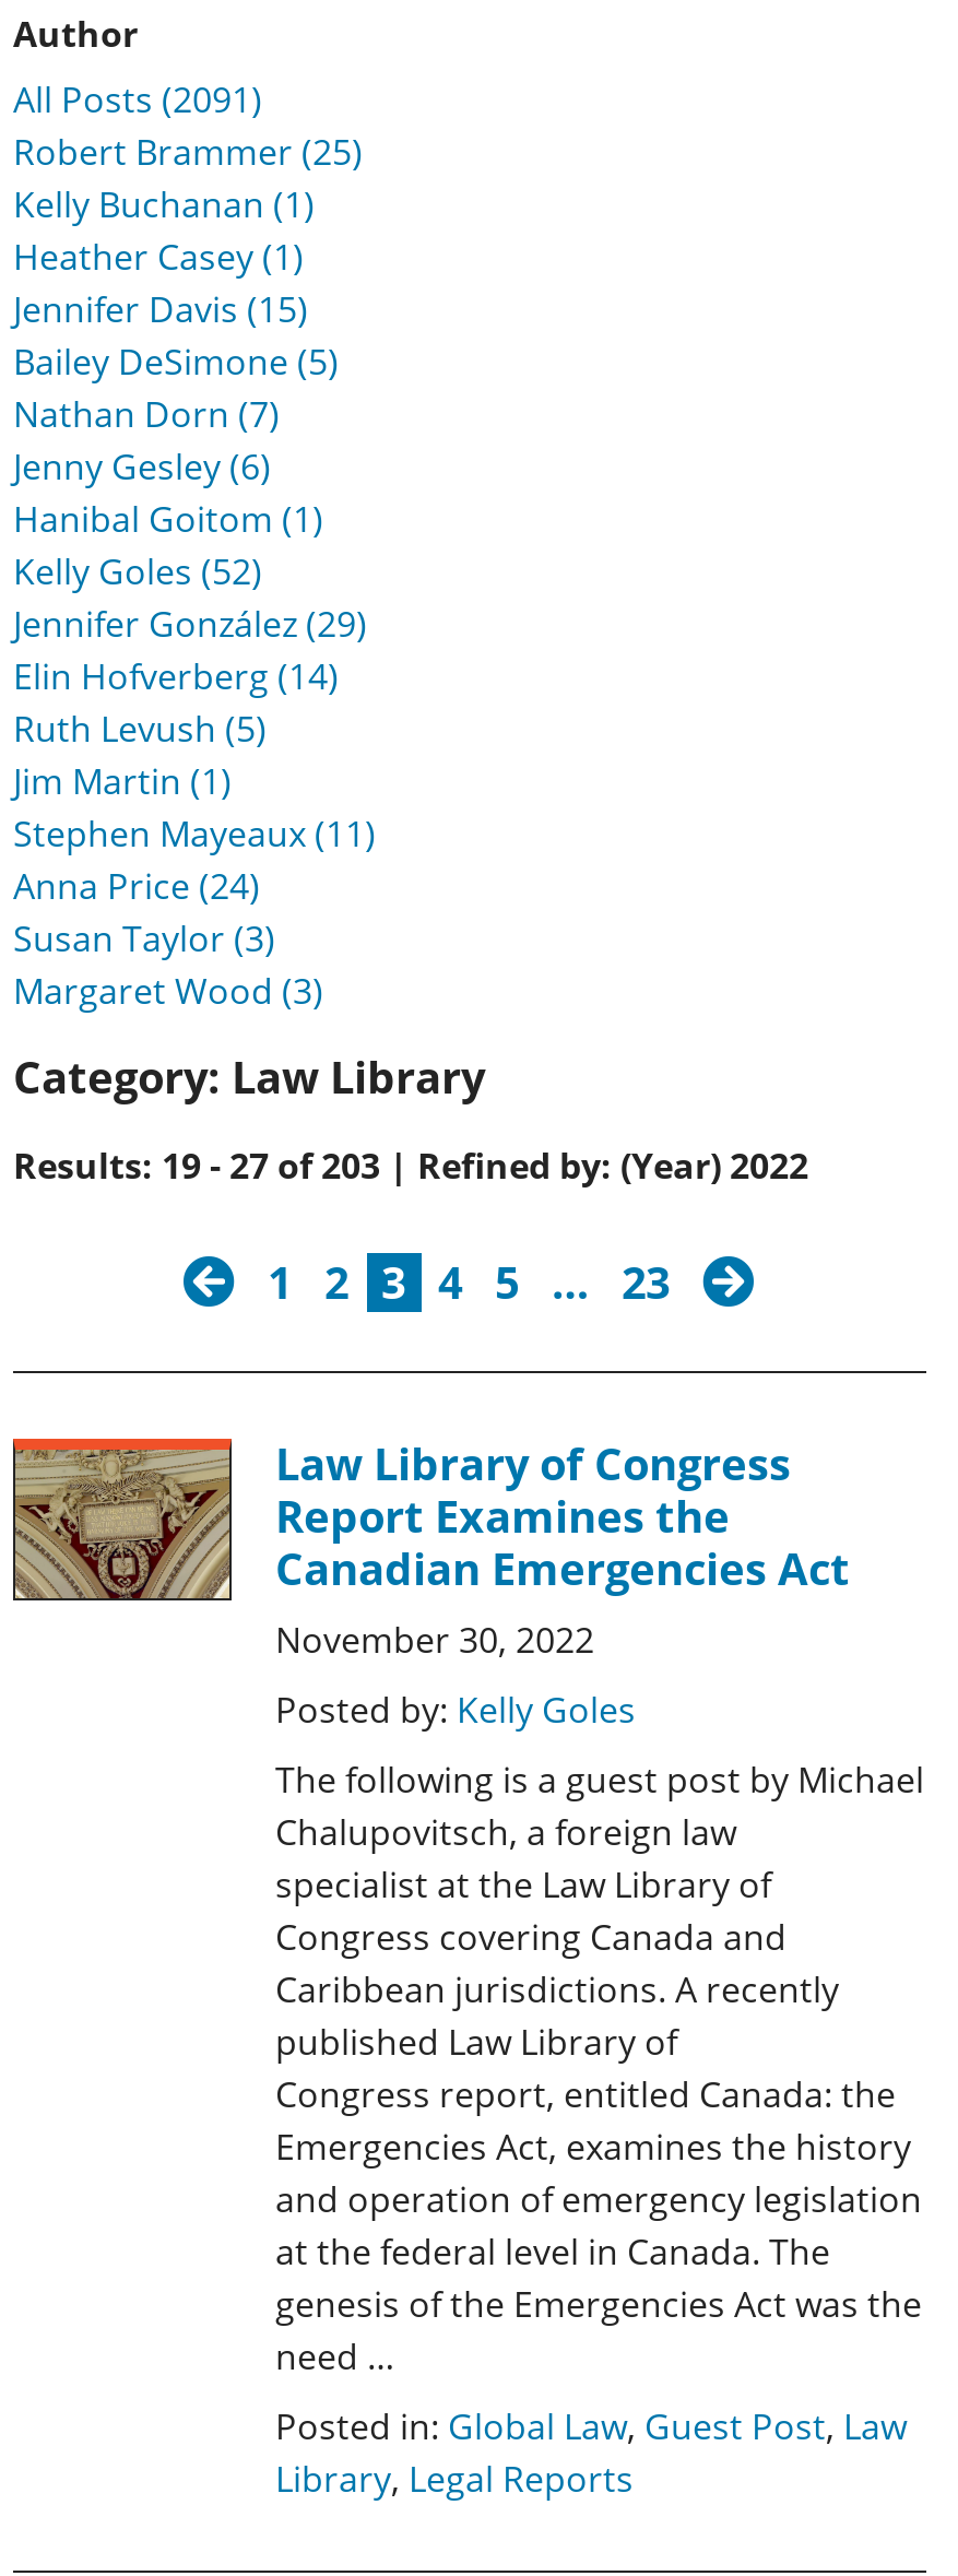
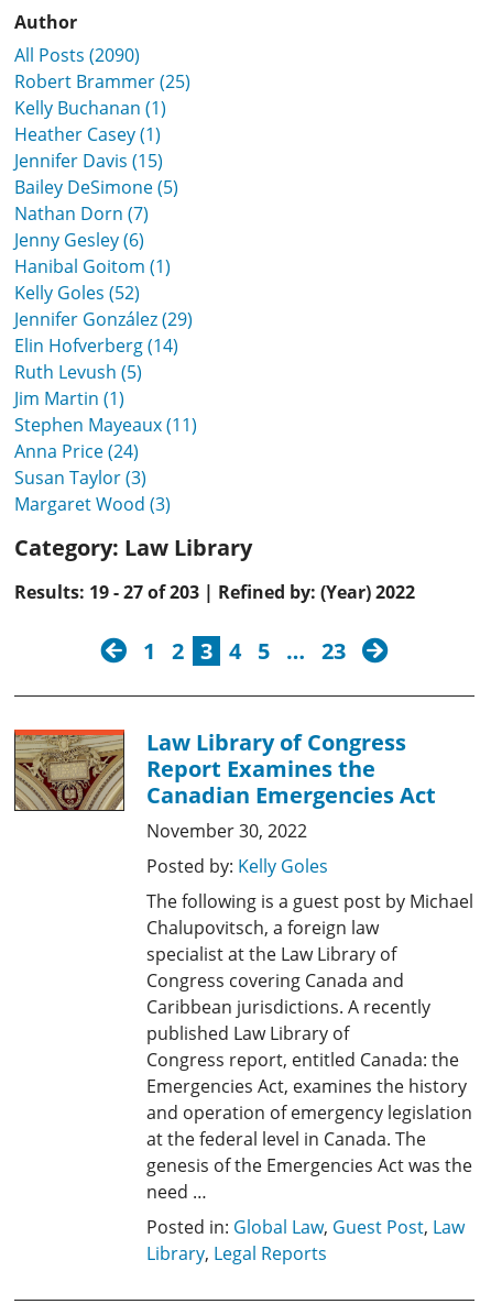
- All Posts (2091)
+ All Posts (2090)
